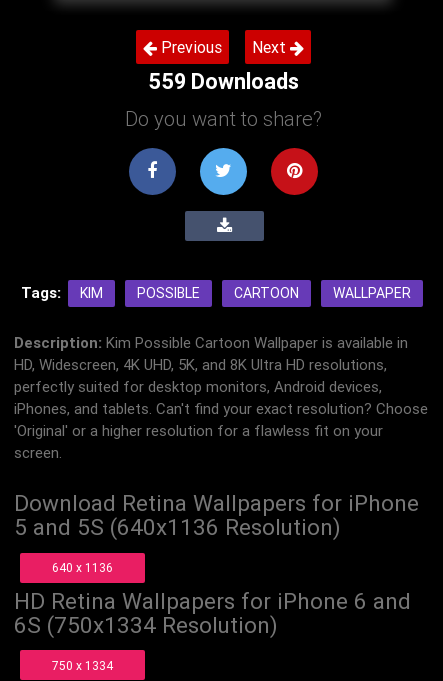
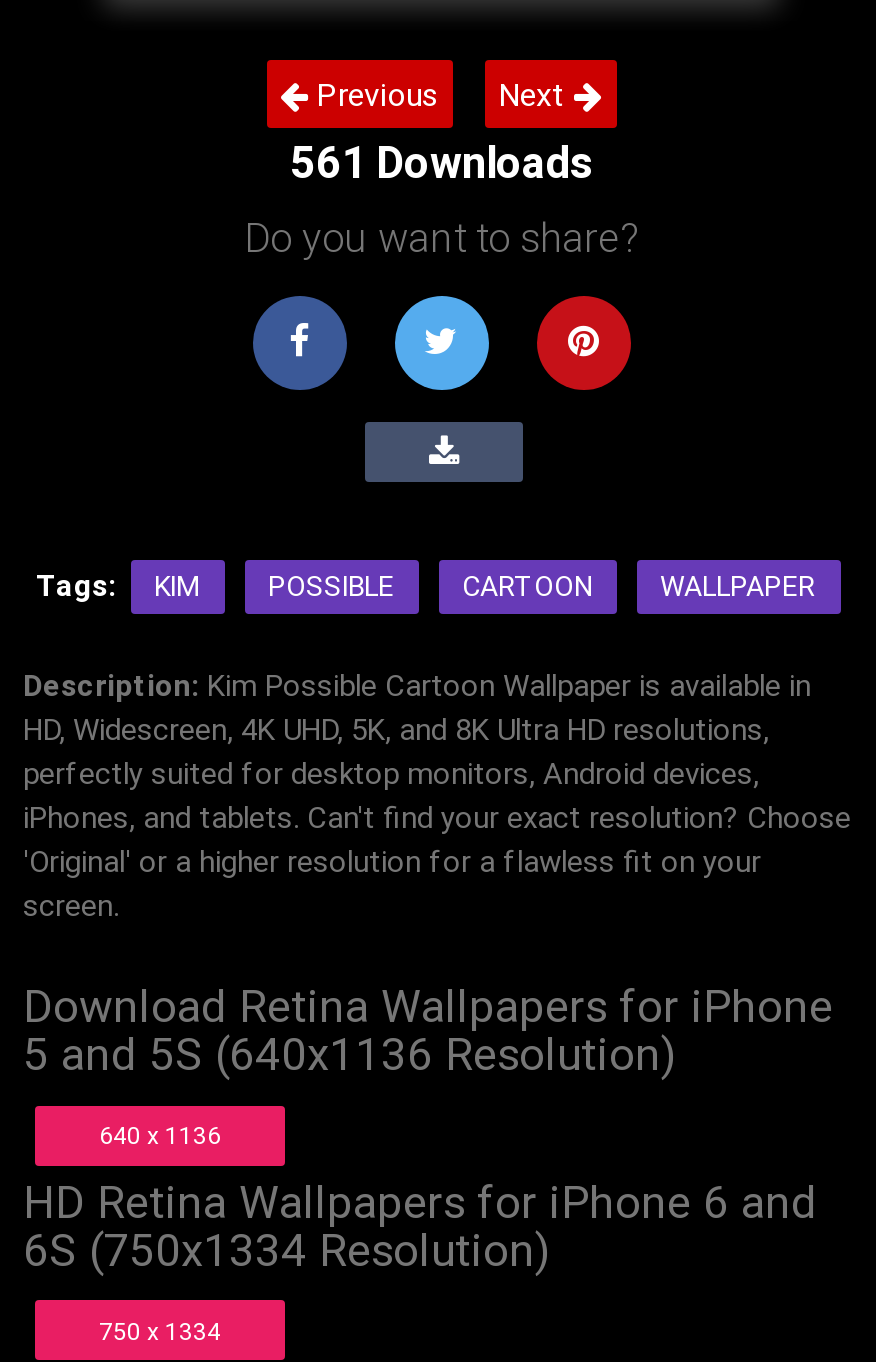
- 559 Downloads
+ 561 Downloads
